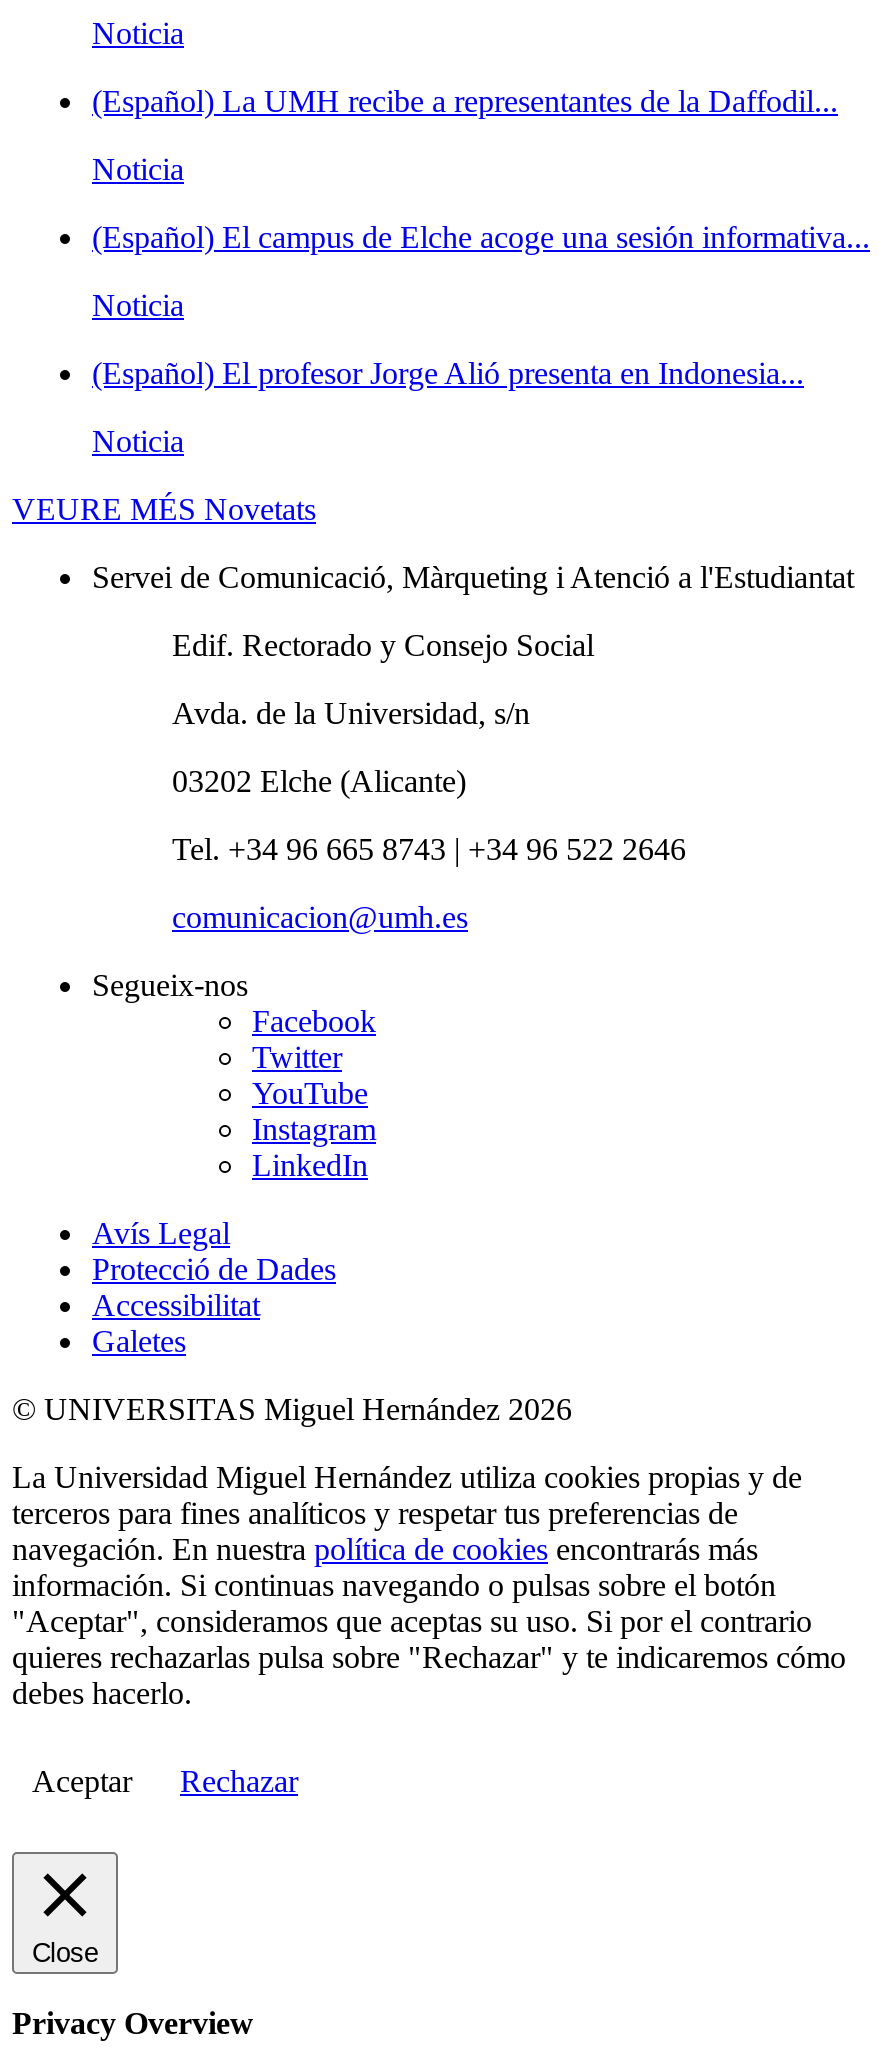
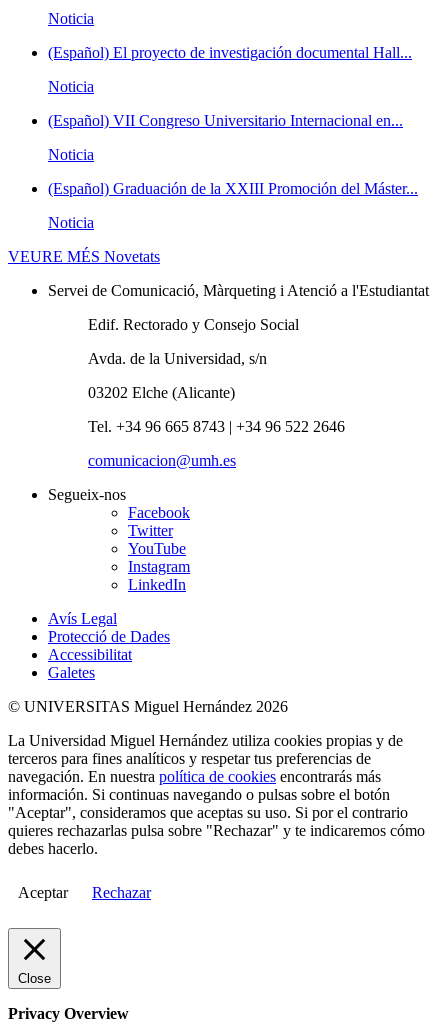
- (Español) La UMH recibe a representantes de la Daffodil...
+ (Español) El proyecto de investigación documental Hall...

- (Español) El campus de Elche acoge una sesión informativa...
+ (Español) VII Congreso Universitario Internacional en...

- (Español) El profesor Jorge Alió presenta en Indonesia...
+ (Español) Graduación de la XXIII Promoción del Máster...
